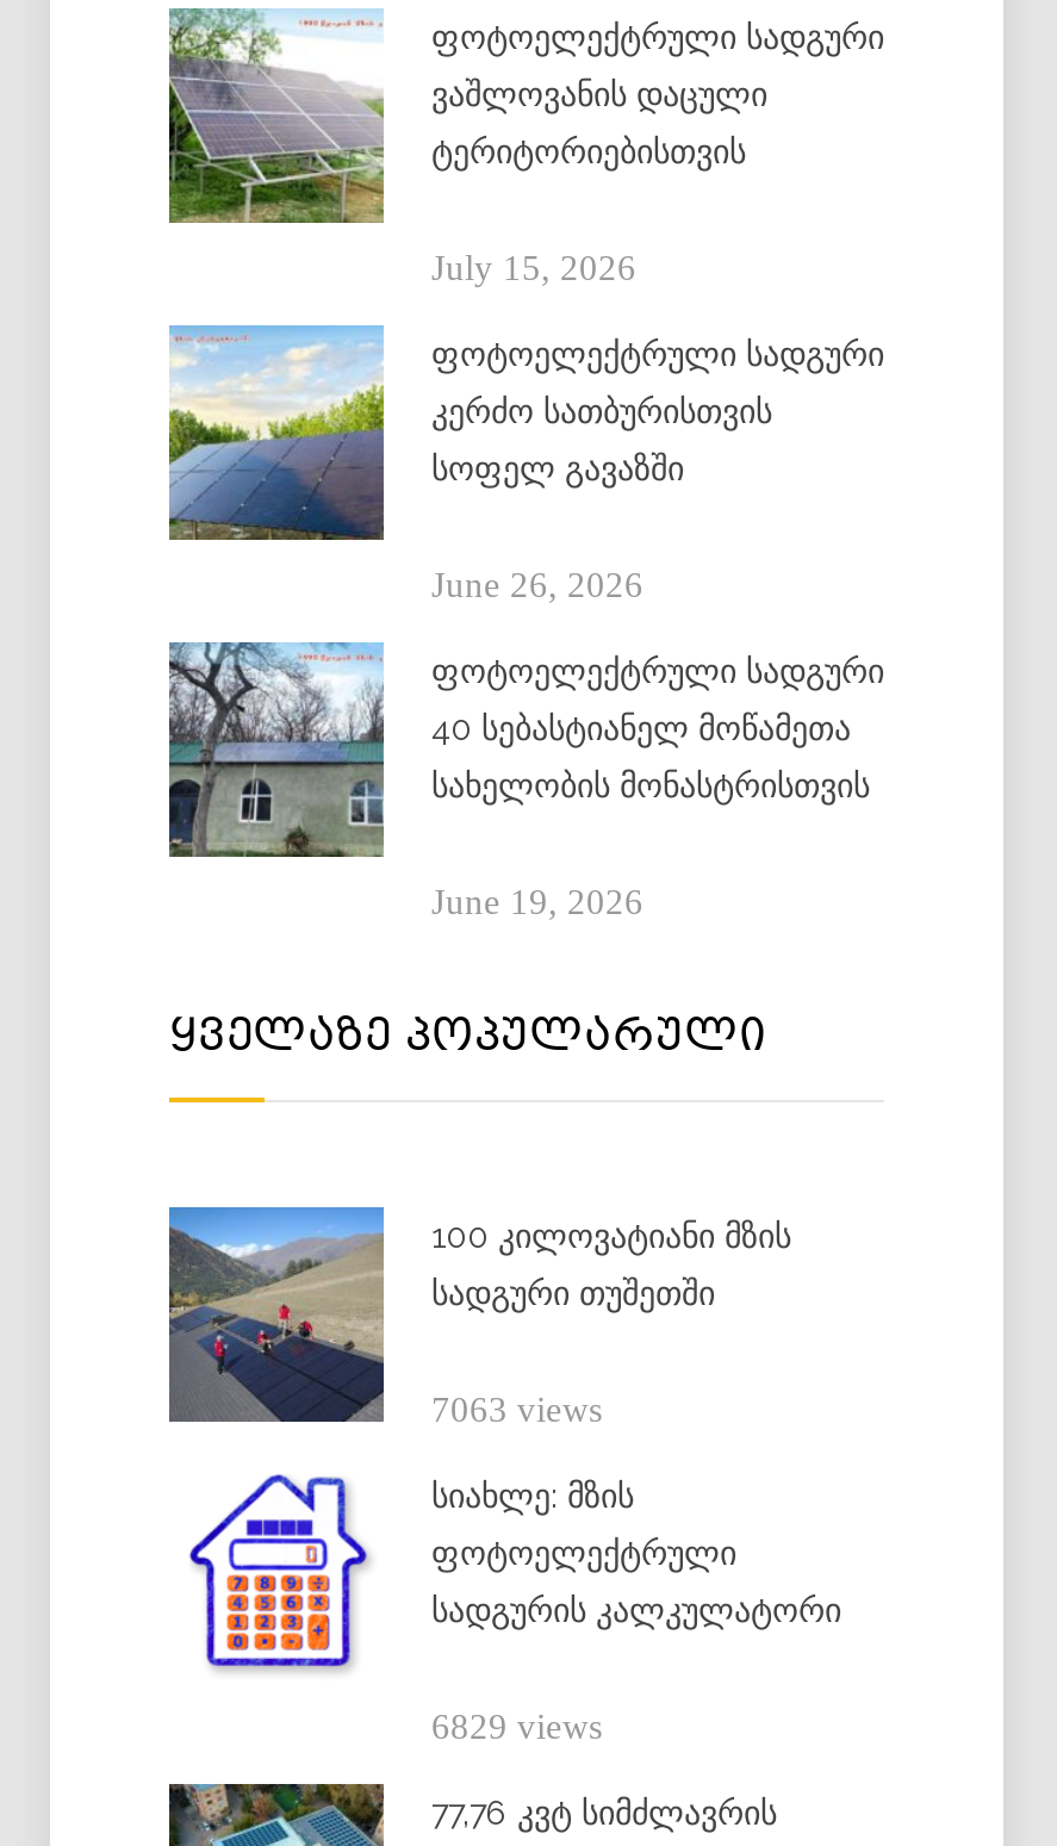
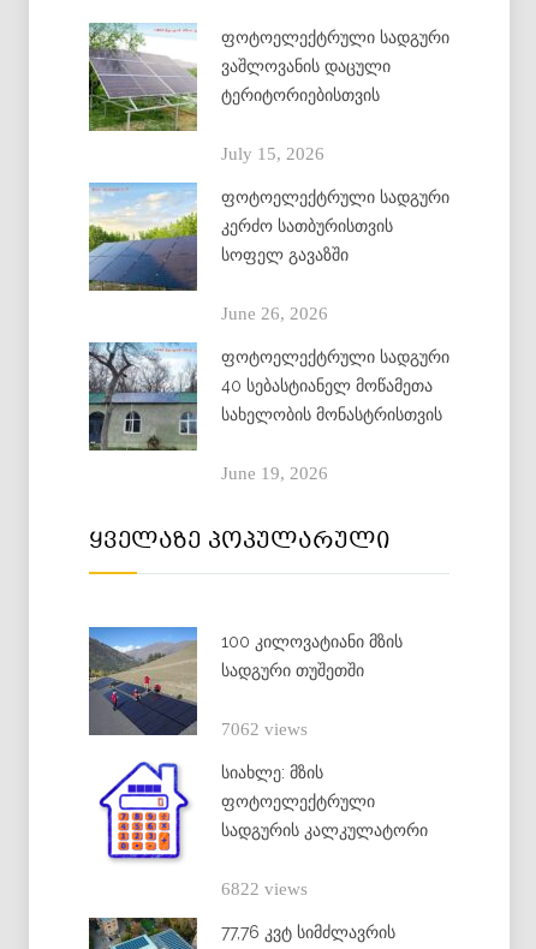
- 7063 views
+ 7062 views

- 6829 views
+ 6822 views
